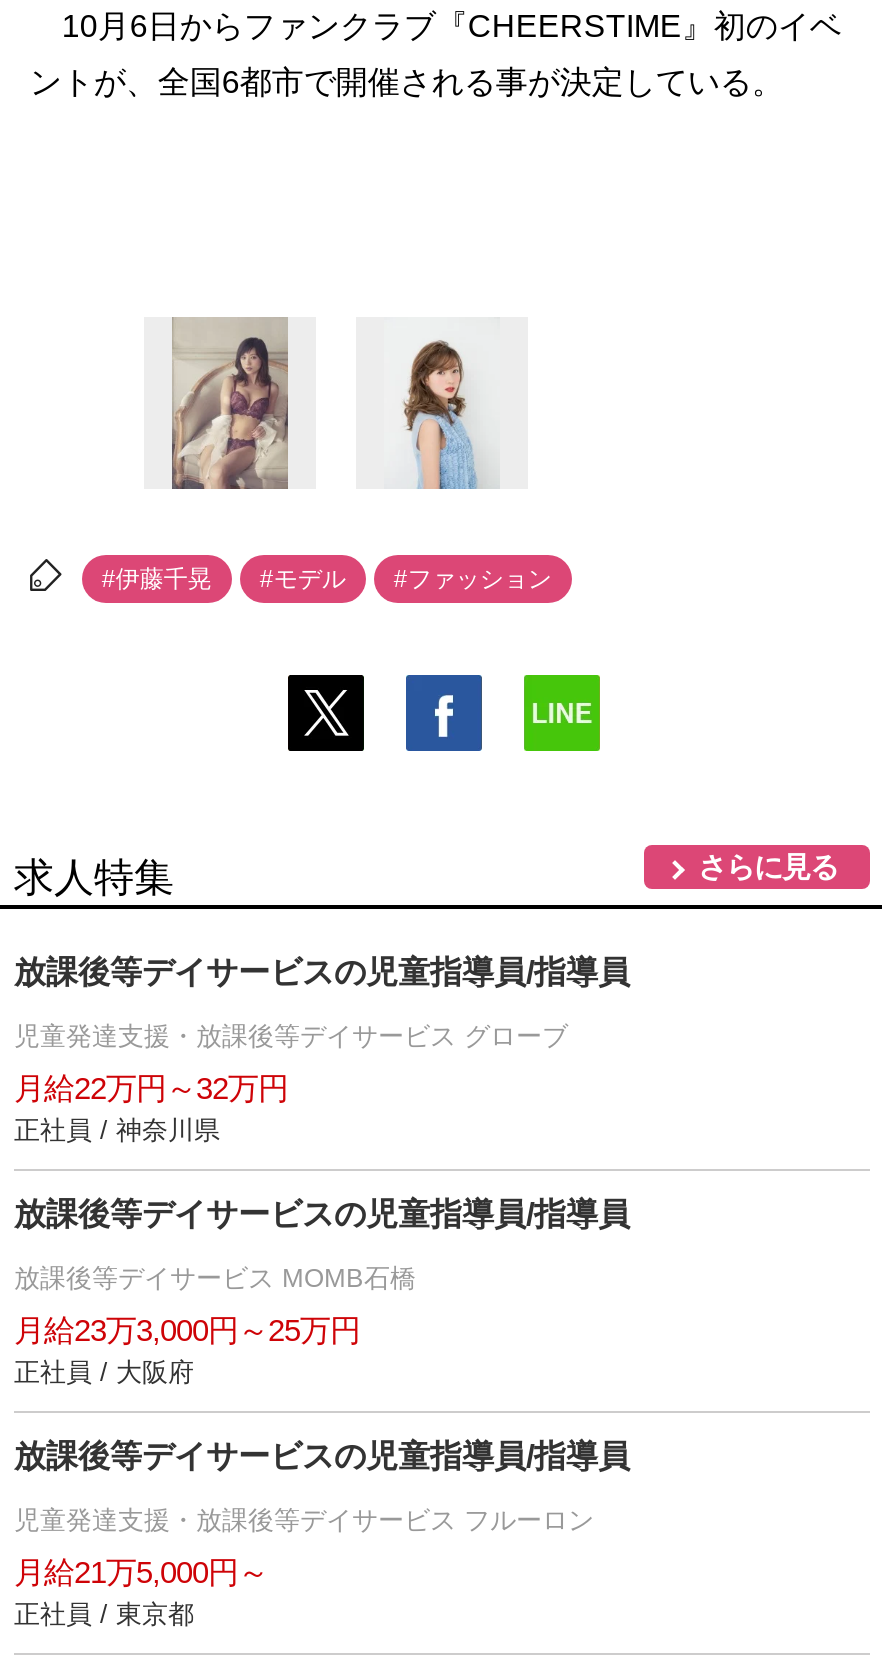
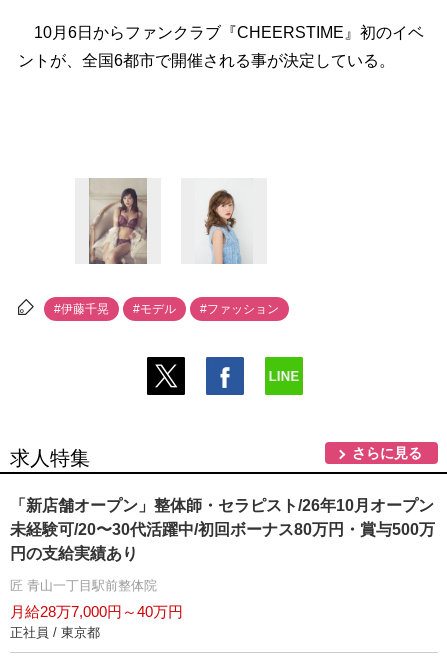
- 放課後等デイサービスの児童指導員/指導員
- 児童発達支援・放課後等デイサービス グローブ
- 月給22万円～32万円
- 正社員 / 神奈川県
- 放課後等デイサービスの児童指導員/指導員
- 放課後等デイサービス MOMB石橋
- 月給23万3,000円～25万円
- 正社員 / 大阪府
- 放課後等デイサービスの児童指導員/指導員
- 児童発達支援・放課後等デイサービス フルーロン
- 月給21万5,000円～
+ 「新店舗オープン」整体師・セラピスト/26年10月オープン
+ 未経験可/20〜30代活躍中/初回ボーナス80万円・賞与500万
+ 円の支給実績あり
+ 匠 青山一丁目駅前整体院
+ 月給28万7,000円～40万円
